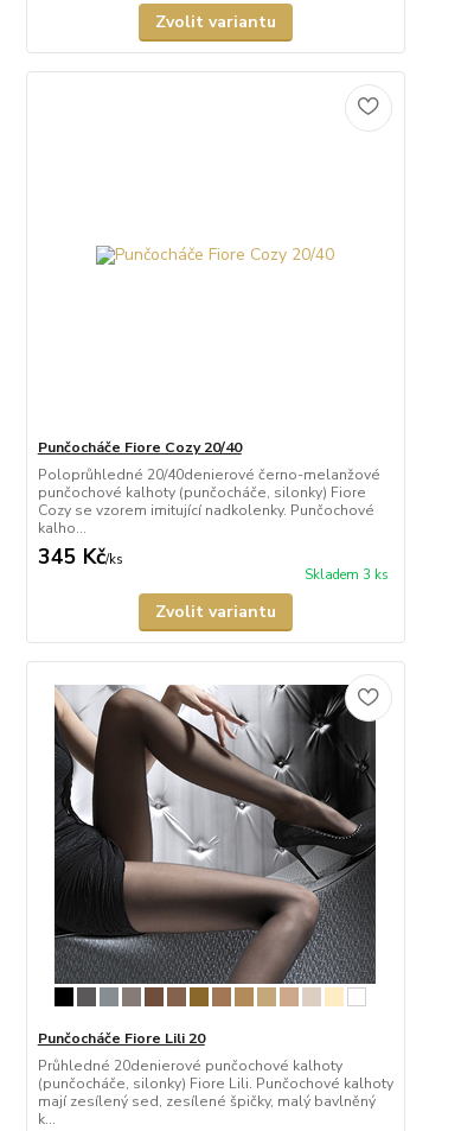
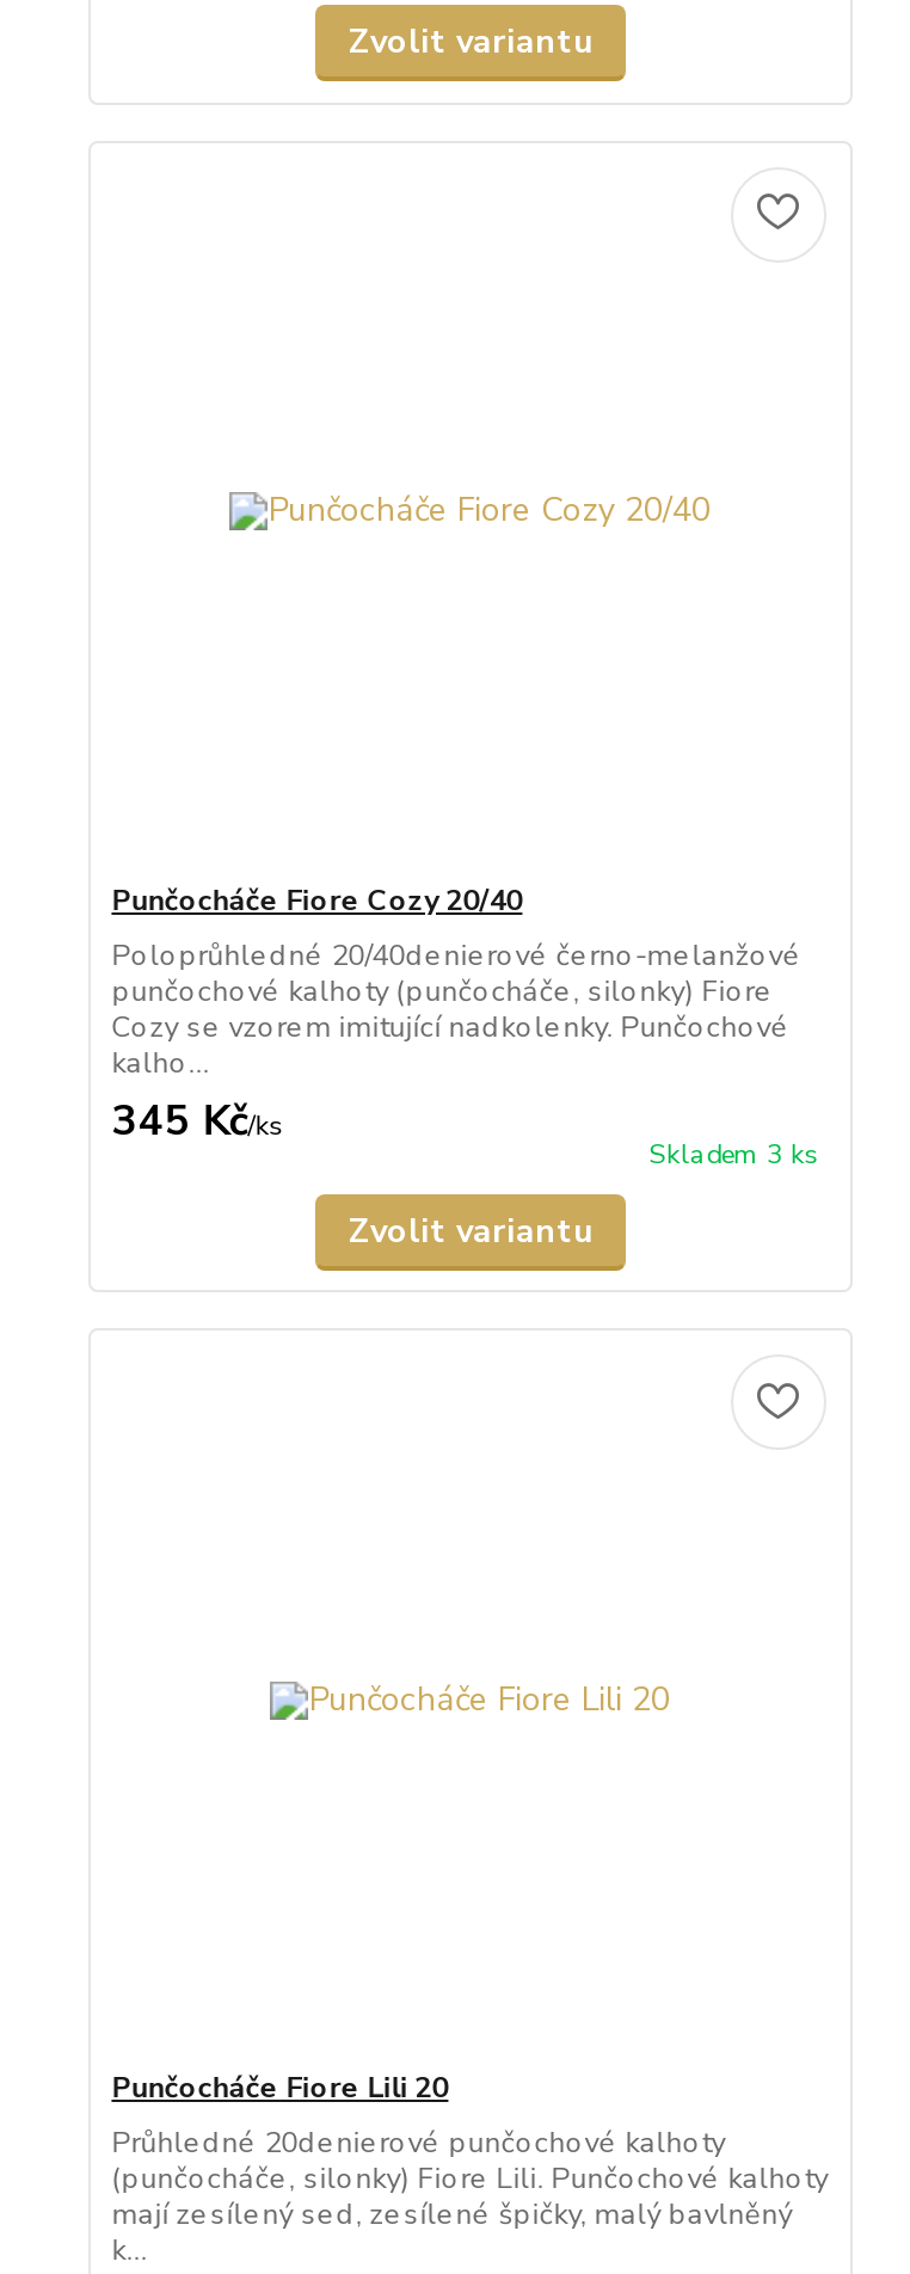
- [image]
